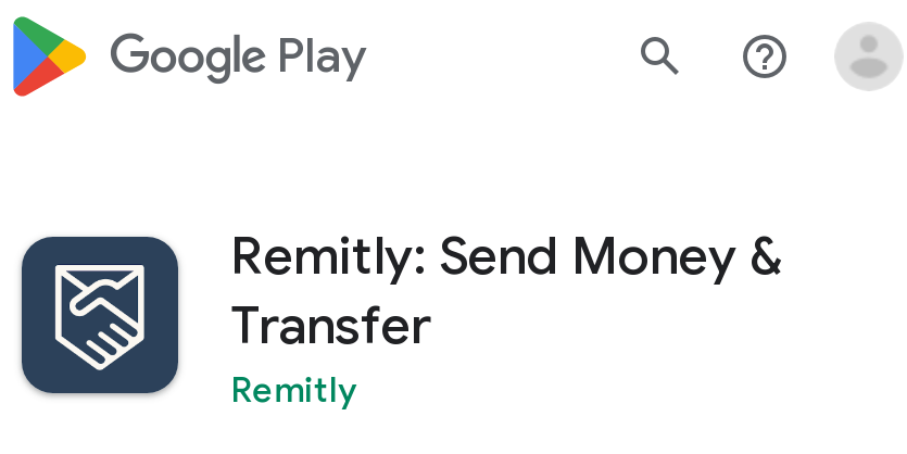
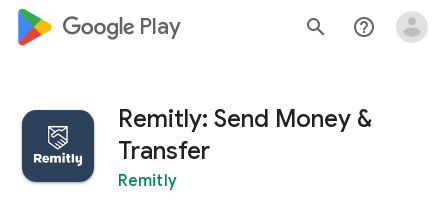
- [image]
+ [image]
